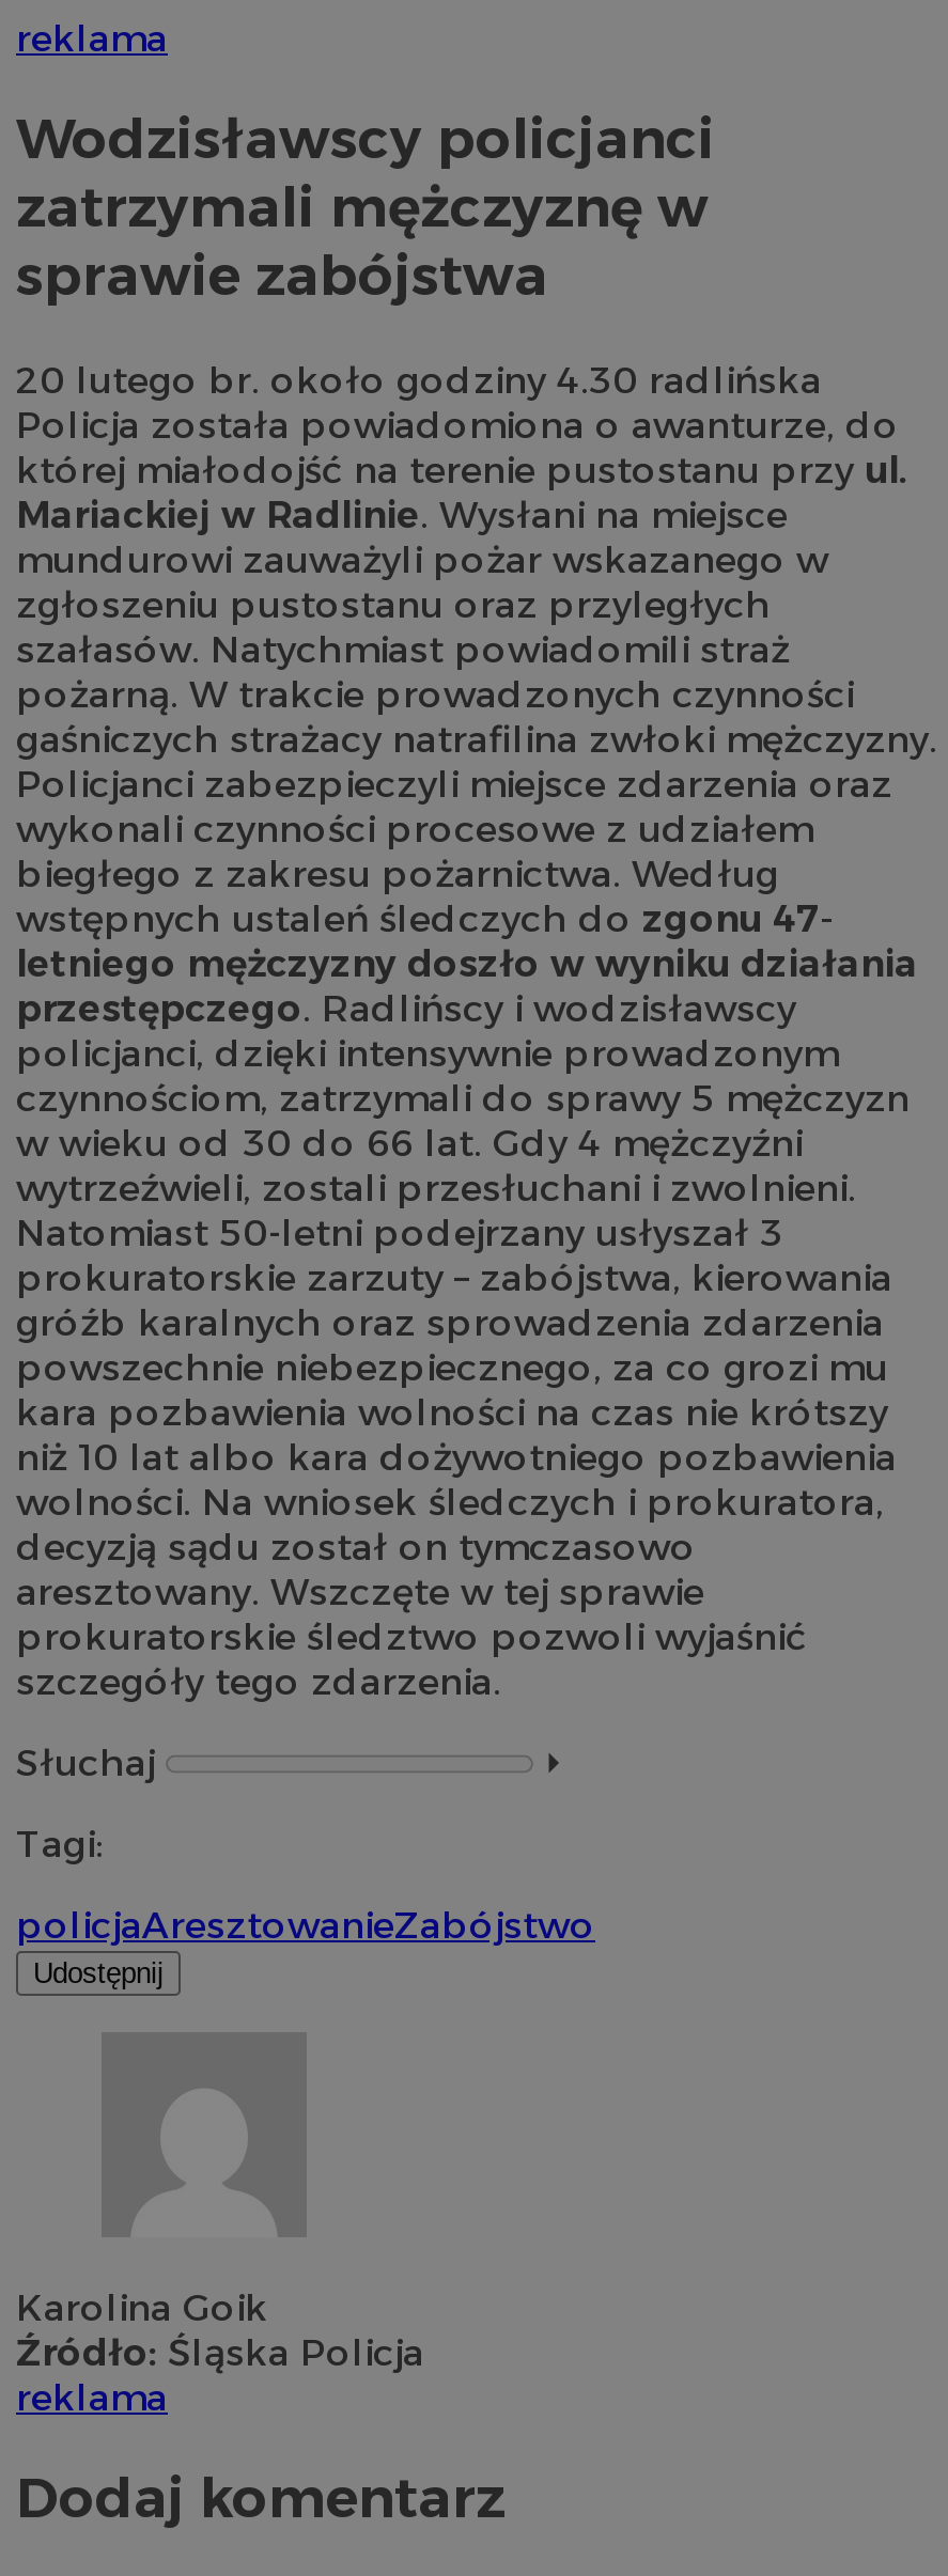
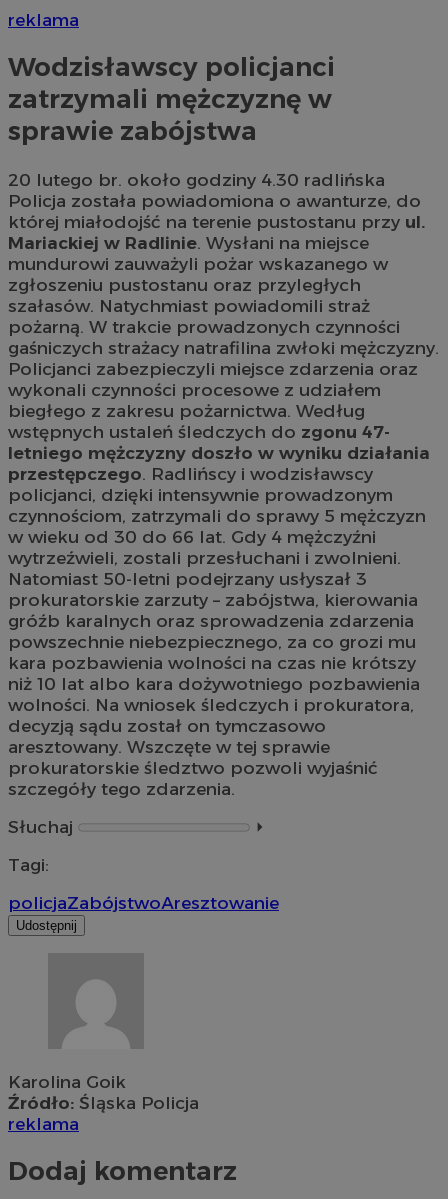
- policjaAresztowanieZabójstwo
+ policjaZabójstwoAresztowanie
